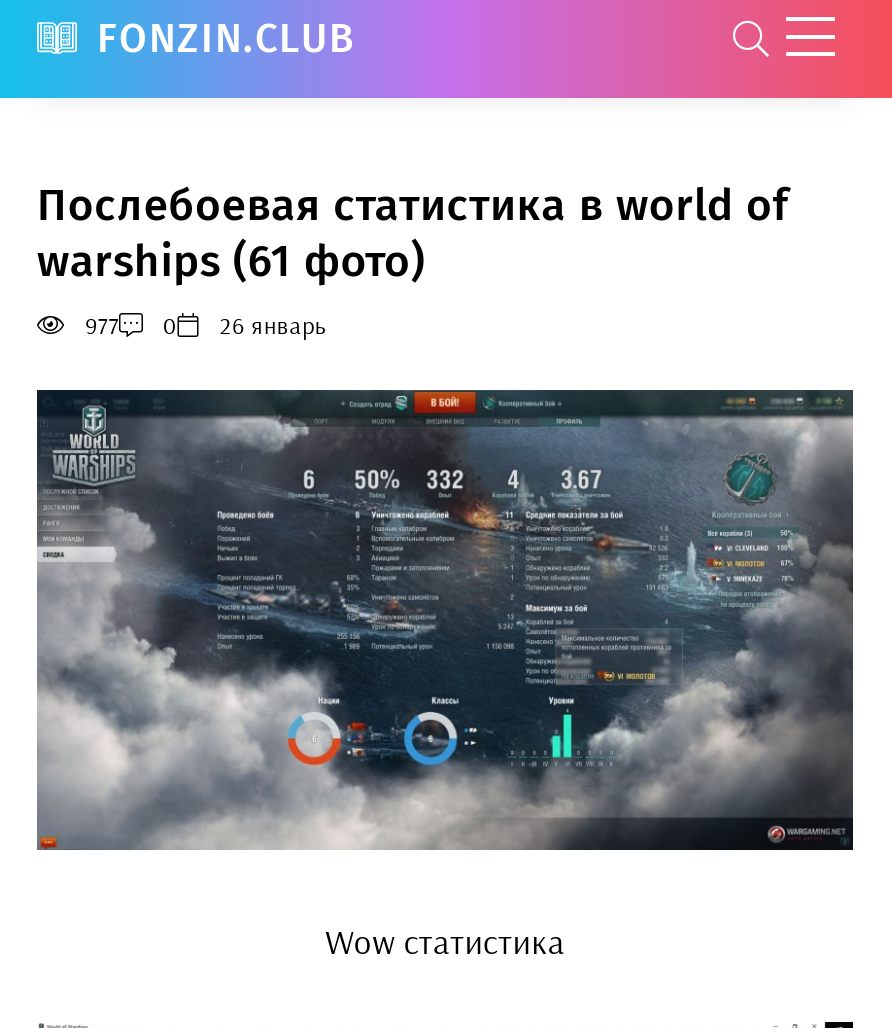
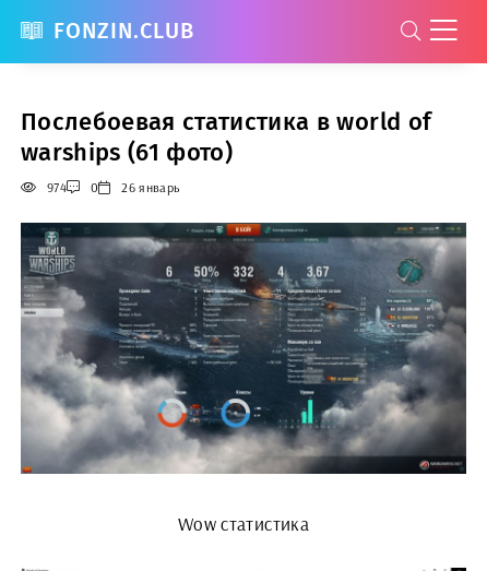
- 977 0 26 январь
+ 974 0 26 январь
